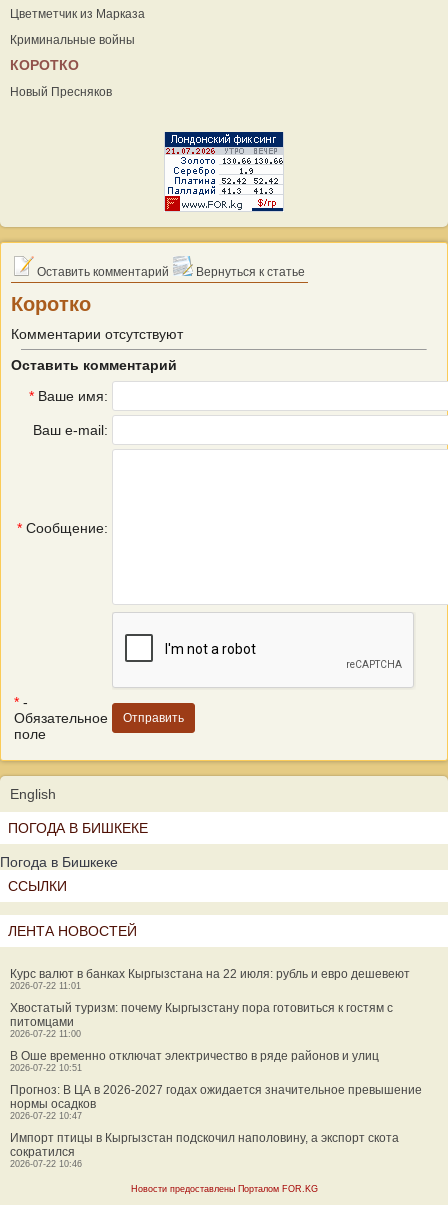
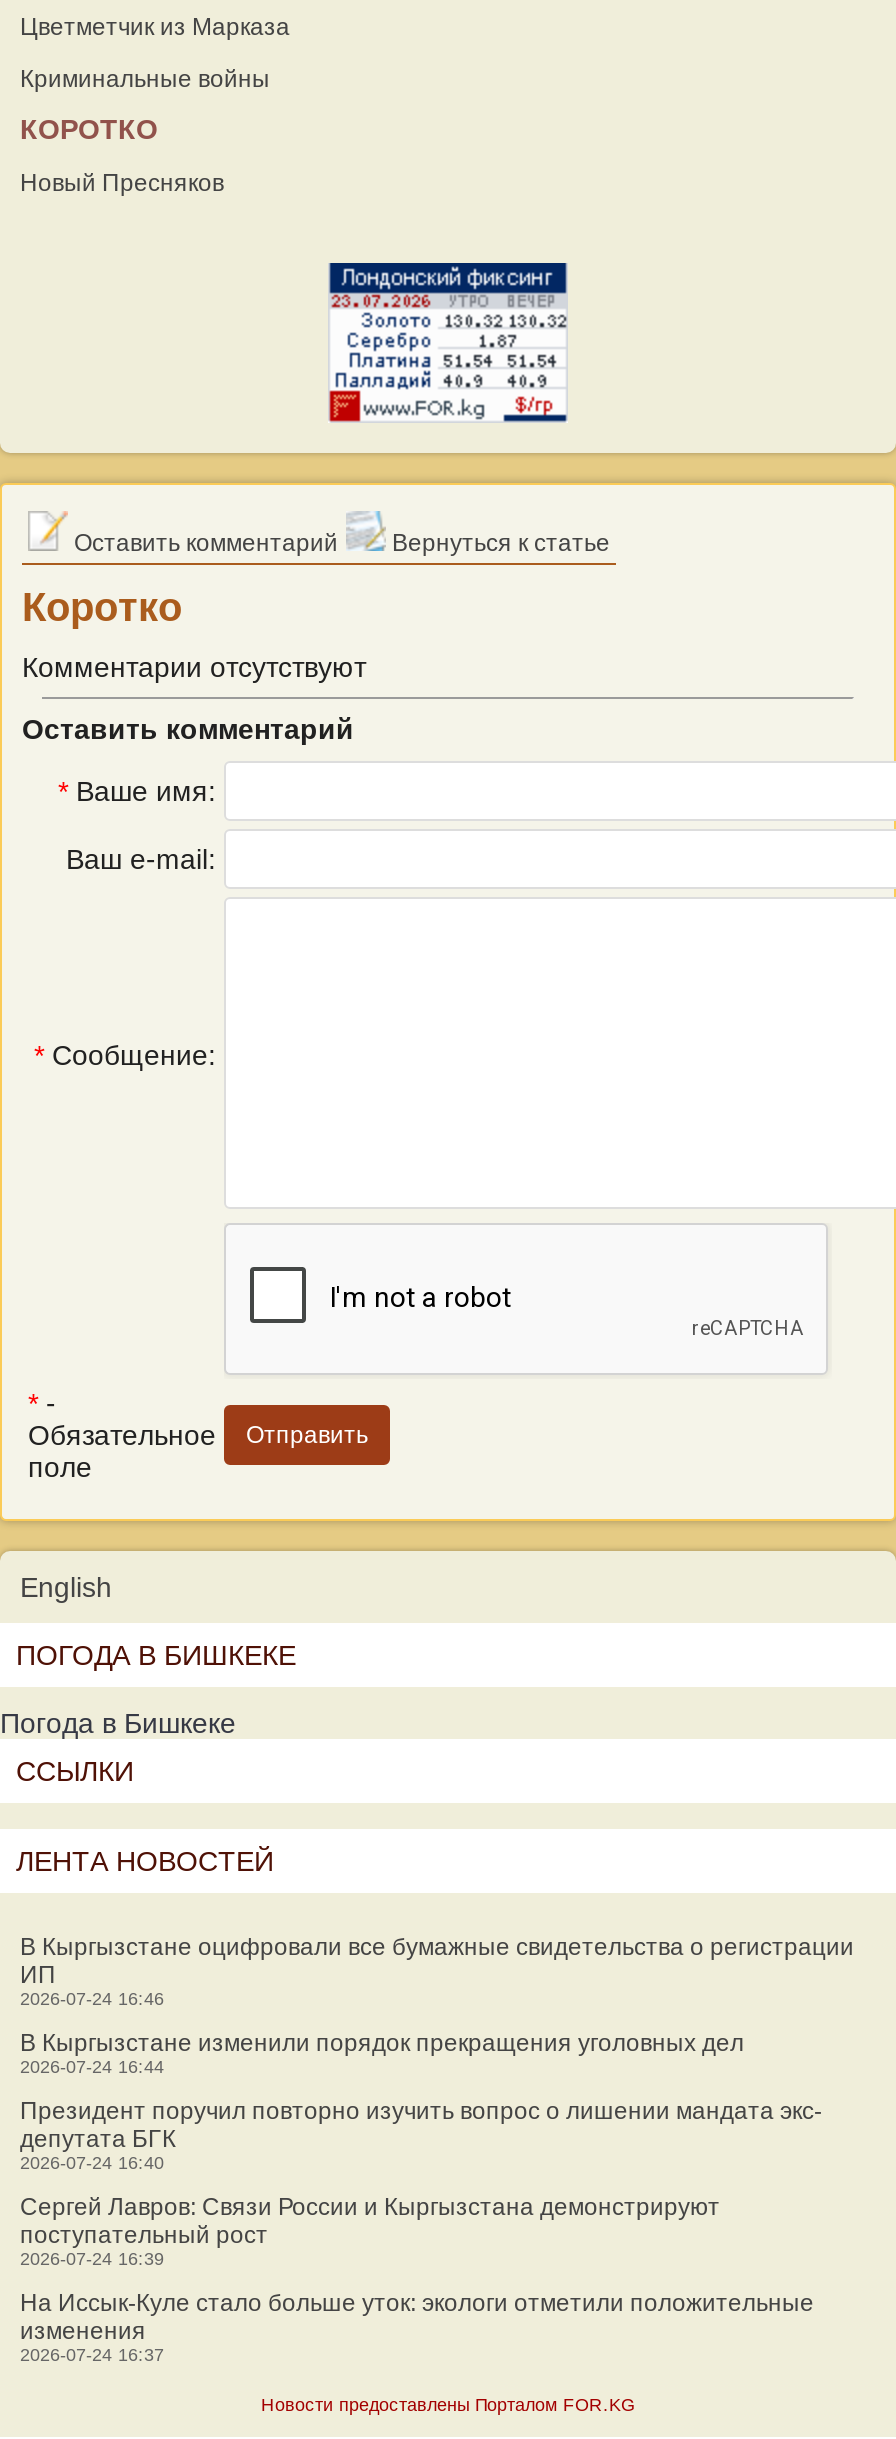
- Курс валют в банках Кыргызстана на 22 июля: рубль и евро дешевеют
- 2026-07-22 11:01
+ В Кыргызстане оцифровали все бумажные свидетельства о регистрации
+ ИП
+ 2026-07-24 16:46

- Хвостатый туризм: почему Кыргызстану пора готовиться к гостям с
- питомцами
- 2026-07-22 11:00
+ В Кыргызстане изменили порядок прекращения уголовных дел
+ 2026-07-24 16:44

- В Оше временно отключат электричество в ряде районов и улиц
- 2026-07-22 10:51
+ Президент поручил повторно изучить вопрос о лишении мандата экс-
+ депутата БГК
+ 2026-07-24 16:40

- Прогноз: В ЦА в 2026-2027 годах ожидается значительное превышение
- нормы осадков
- 2026-07-22 10:47
+ Сергей Лавров: Связи России и Кыргызстана демонстрируют
+ поступательный рост
+ 2026-07-24 16:39

- Импорт птицы в Кыргызстан подскочил наполовину, а экспорт скота
- сократился
- 2026-07-22 10:46
+ На Иссык-Куле стало больше уток: экологи отметили положительные
+ изменения
+ 2026-07-24 16:37
